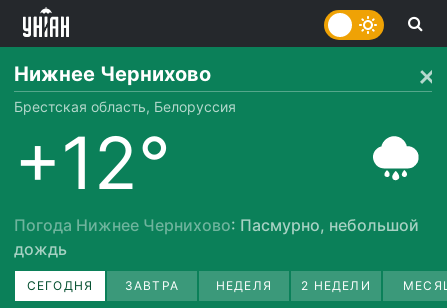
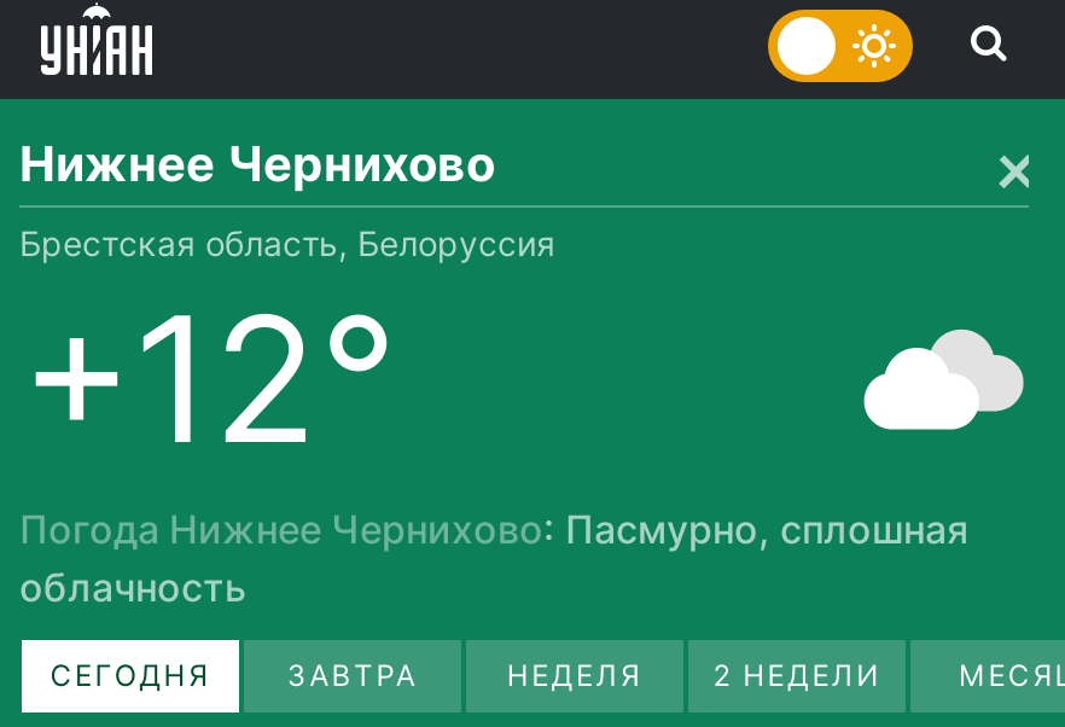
- [image]
- Погода Нижнее Чернихово: Пасмурно, небольшой
- дождь
+ [image]
+ Погода Нижнее Чернихово: Пасмурно, сплошная
+ облачность
